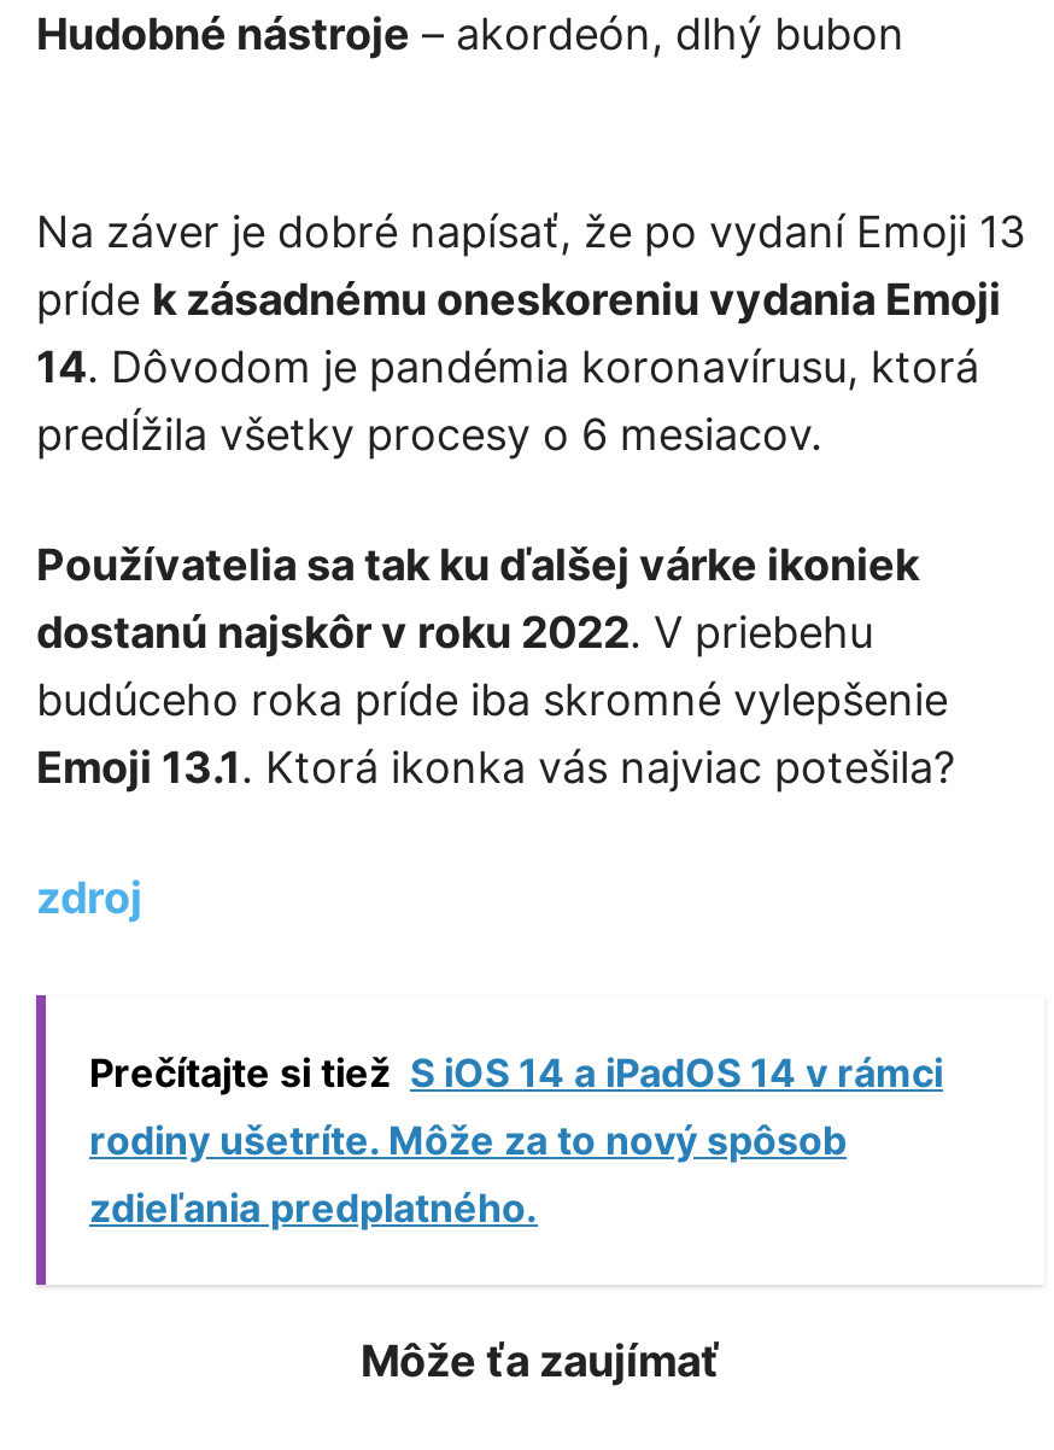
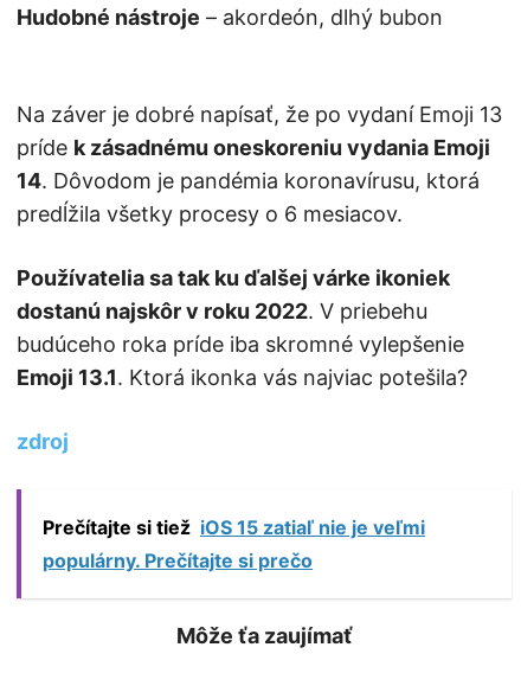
- Prečítajte si tiež S iOS 14 a iPadOS 14 v rámci
- rodiny ušetríte. Môže za to nový spôsob
- zdieľania predplatného.
+ Prečítajte si tiež iOS 15 zatiaľ nie je veľmi
+ populárny. Prečítajte si prečo
